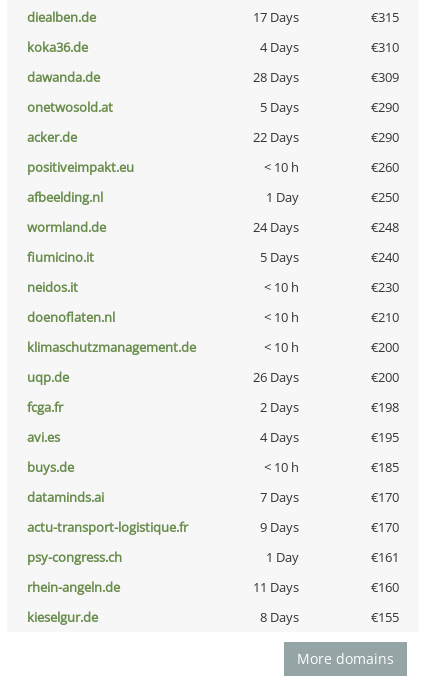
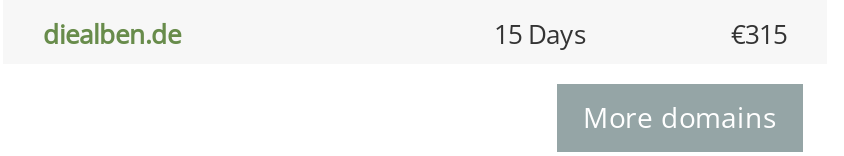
- 17 Days
+ 15 Days

- koka36.de
- 4 Days
- €310
- dawanda.de
- 28 Days
- €309
- onetwosold.at
- 5 Days
- €290
- acker.de
- 22 Days
- €290
- positiveimpakt.eu
- < 10 h
- €260
- afbeelding.nl
- 1 Day
- €250
- wormland.de
- 24 Days
- €248
- fiumicino.it
- 5 Days
- €240
- neidos.it
- < 10 h
- €230
- doenoflaten.nl
- < 10 h
- €210
- klimaschutzmanagement.de
- < 10 h
- €200
- uqp.de
- 26 Days
- €200
- fcga.fr
- 2 Days
- €198
- avi.es
- 4 Days
- €195
- buys.de
- < 10 h
- €185
- dataminds.ai
- 7 Days
- €170
- actu-transport-logistique.fr
- 9 Days
- €170
- psy-congress.ch
- 1 Day
- €161
- rhein-angeln.de
- 11 Days
- €160
- kieselgur.de
- 8 Days
- €155
